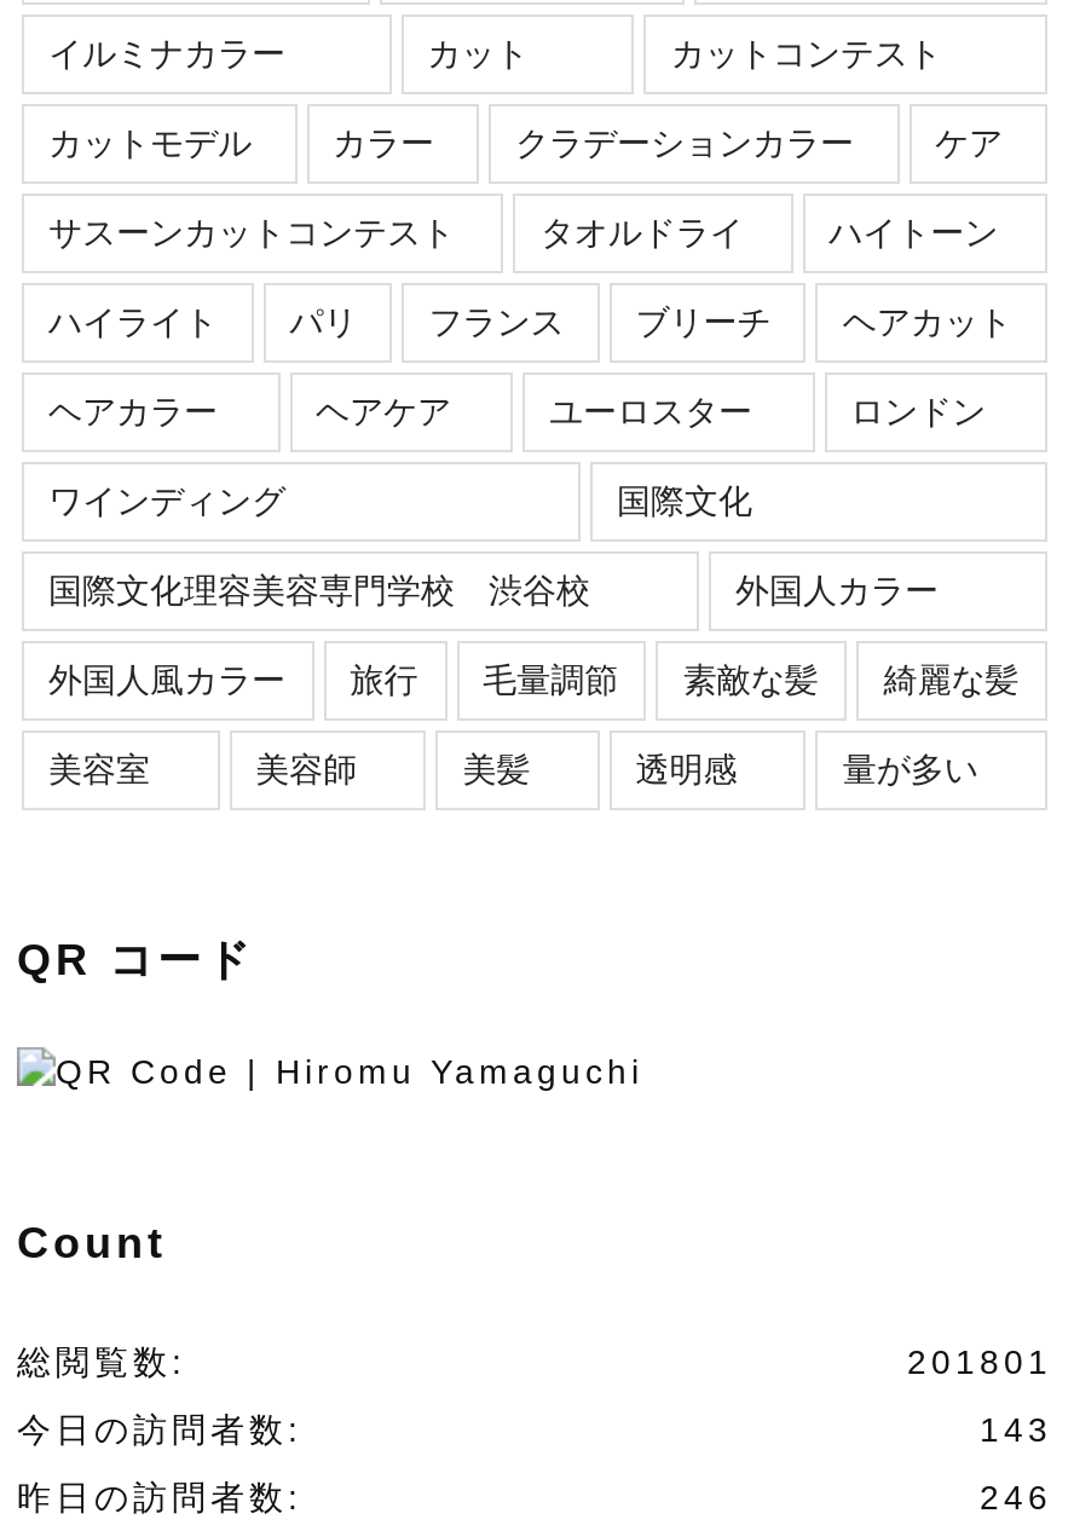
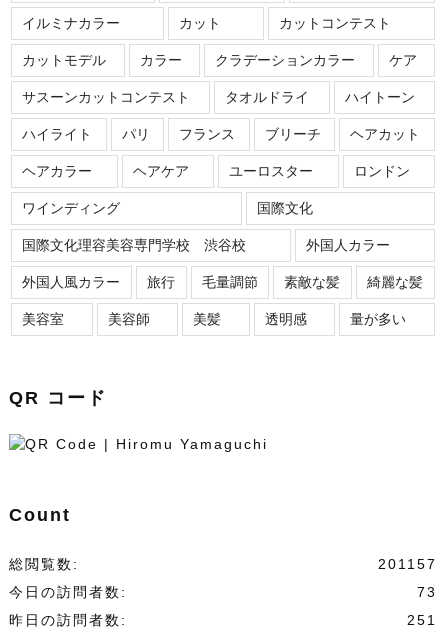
- 201801
+ 201157

- 143
+ 73

- 246
+ 251
